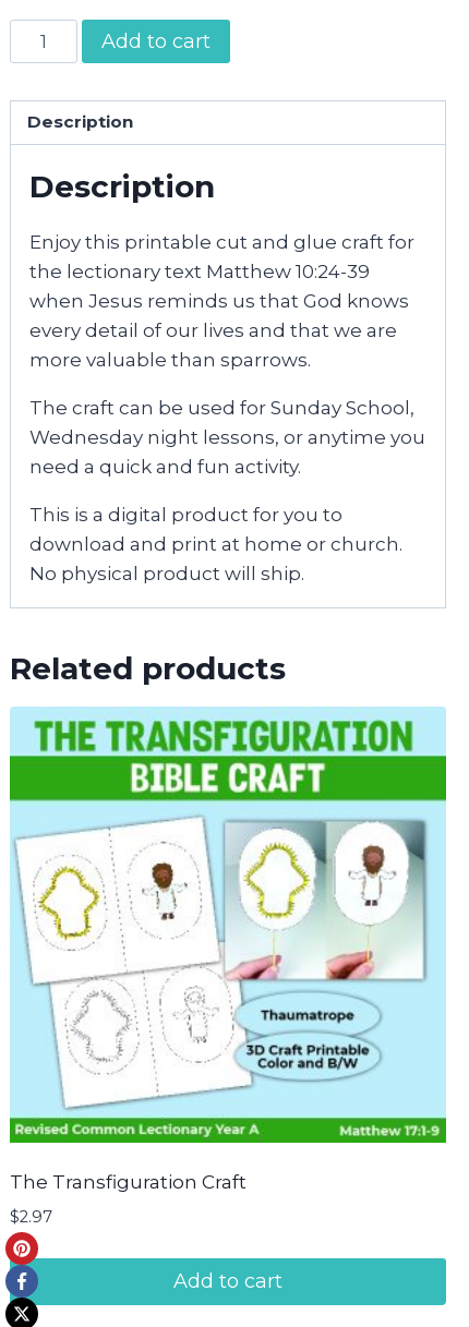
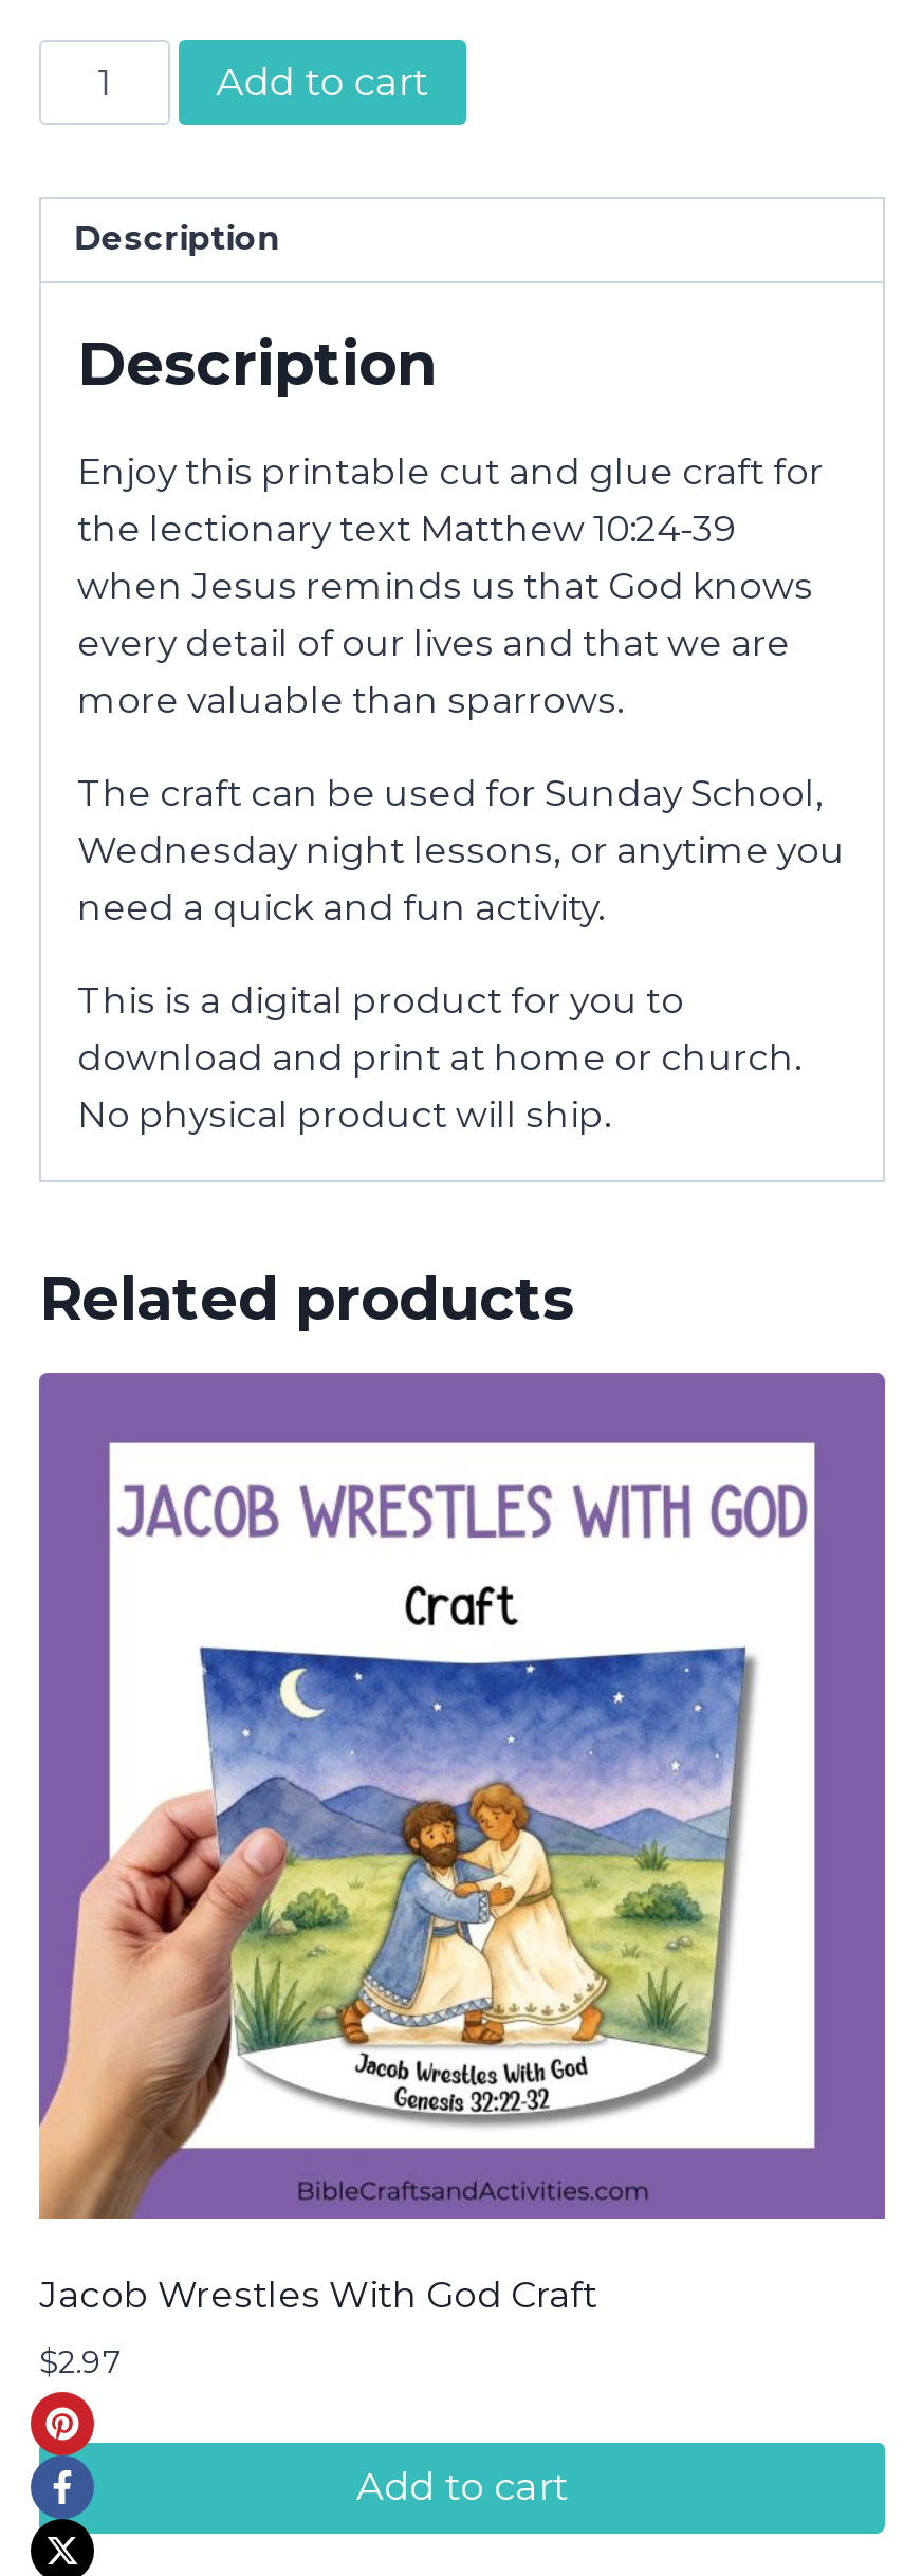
- [image]
- The Transfiguration Craft
+ [image]
+ Jacob Wrestles With God Craft
